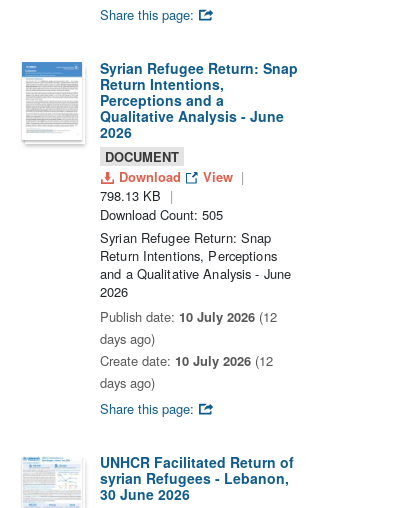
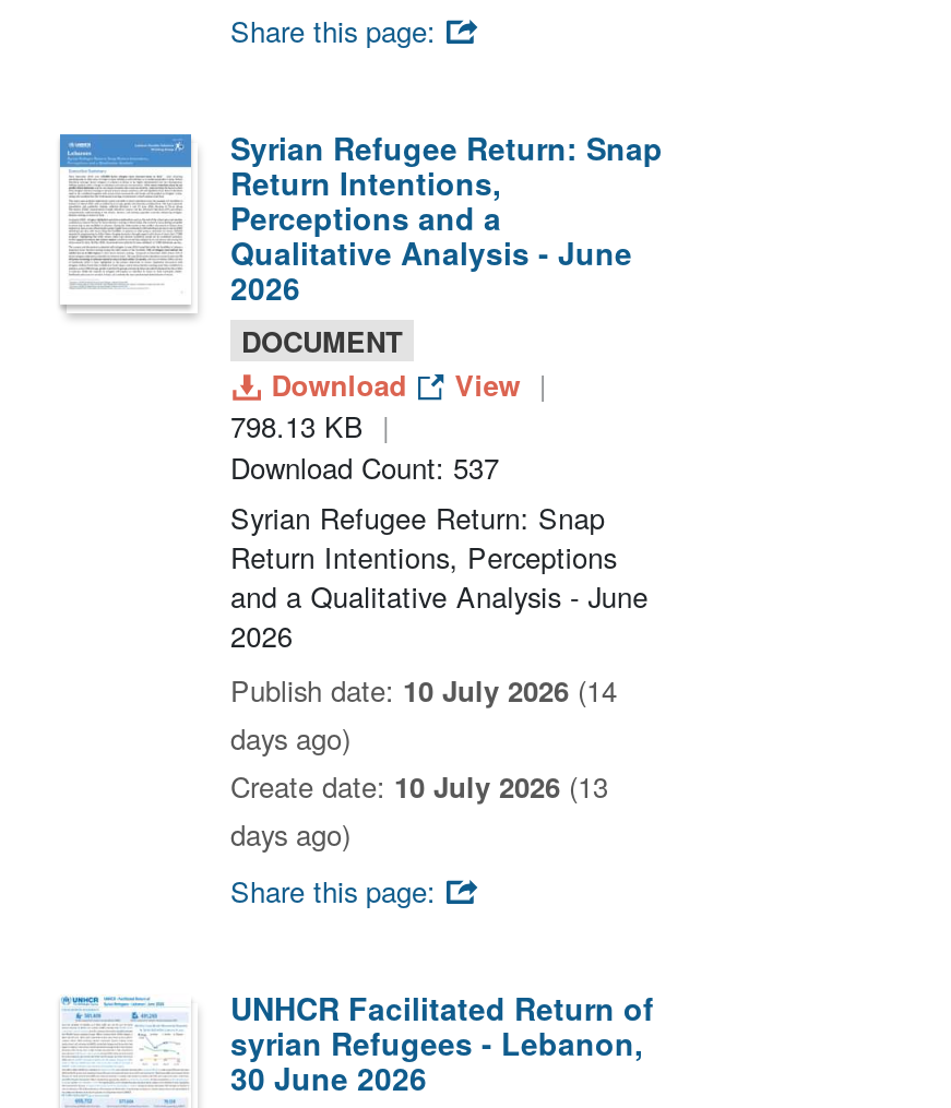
- Download Count: 505
+ Download Count: 537

- Publish date: 10 July 2026 (12
+ Publish date: 10 July 2026 (14

- Create date: 10 July 2026 (12
+ Create date: 10 July 2026 (13
